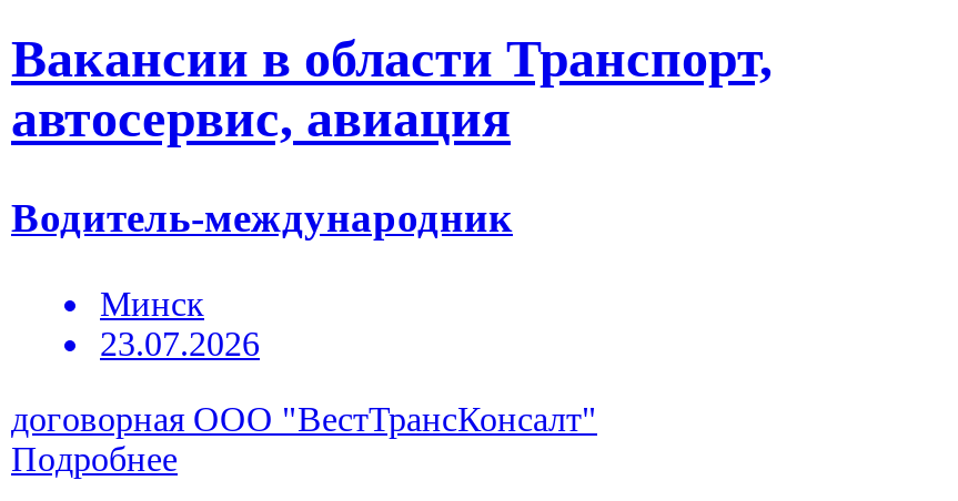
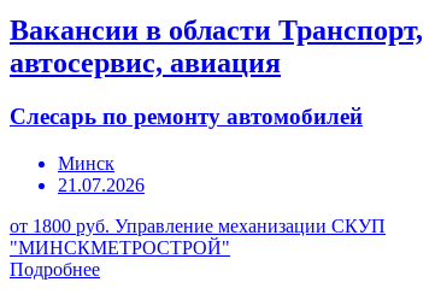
- Водитель-международник
+ Слесарь по ремонту автомобилей

- 23.07.2026
+ 21.07.2026

- договорная ООО "ВестТрансКонсалт"
+ от 1800 руб. Управление механизации СКУП
+ "МИНСКМЕТРОСТРОЙ"
